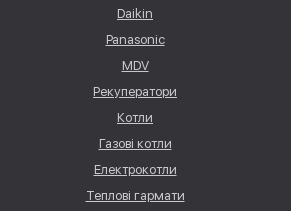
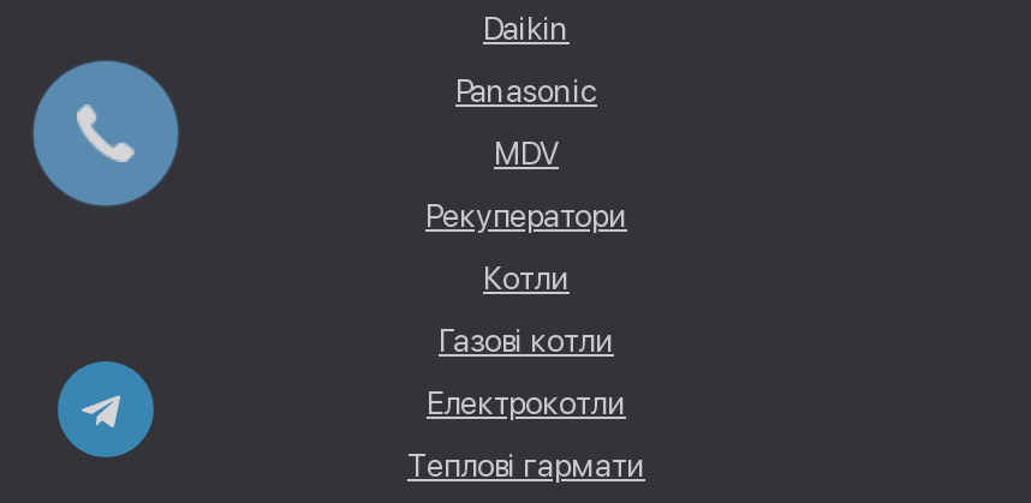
+ [image]

+ [image]
